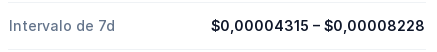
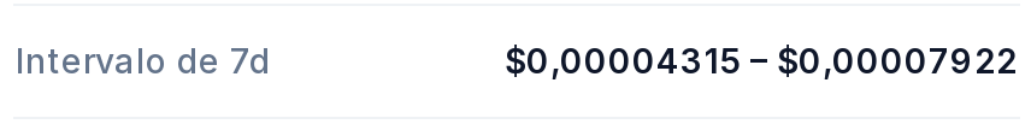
- $0,00004315 – $0,00008228
+ $0,00004315 – $0,00007922
